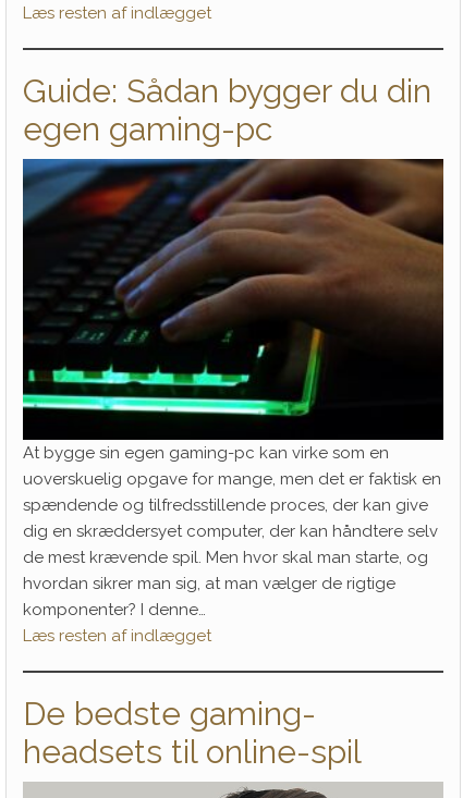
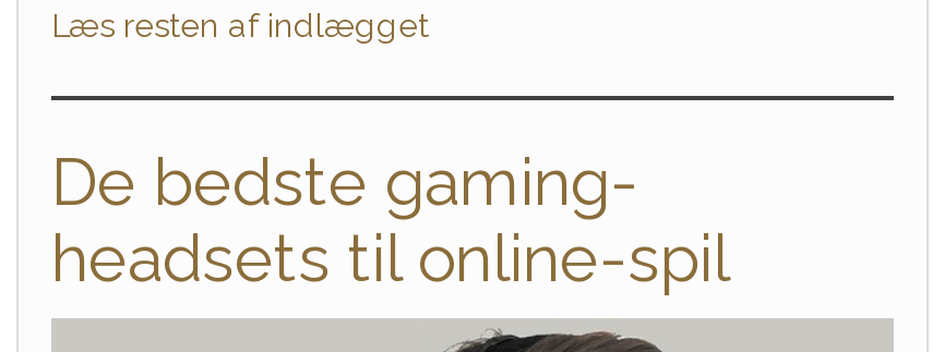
- Guide: Sådan bygger du din
- egen gaming-pc

- [image]
- At bygge sin egen gaming-pc kan virke som en
- uoverskuelig opgave for mange, men det er faktisk en
- spændende og tilfredsstillende proces, der kan give
- dig en skræddersyet computer, der kan håndtere selv
- de mest krævende spil. Men hvor skal man starte, og
- hvordan sikrer man sig, at man vælger de rigtige
- komponenter? I denne…
- Læs resten af indlægget
